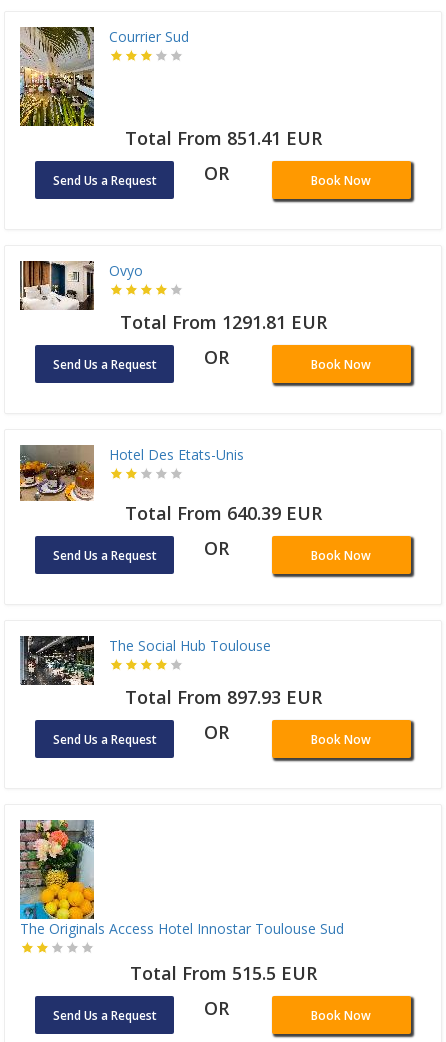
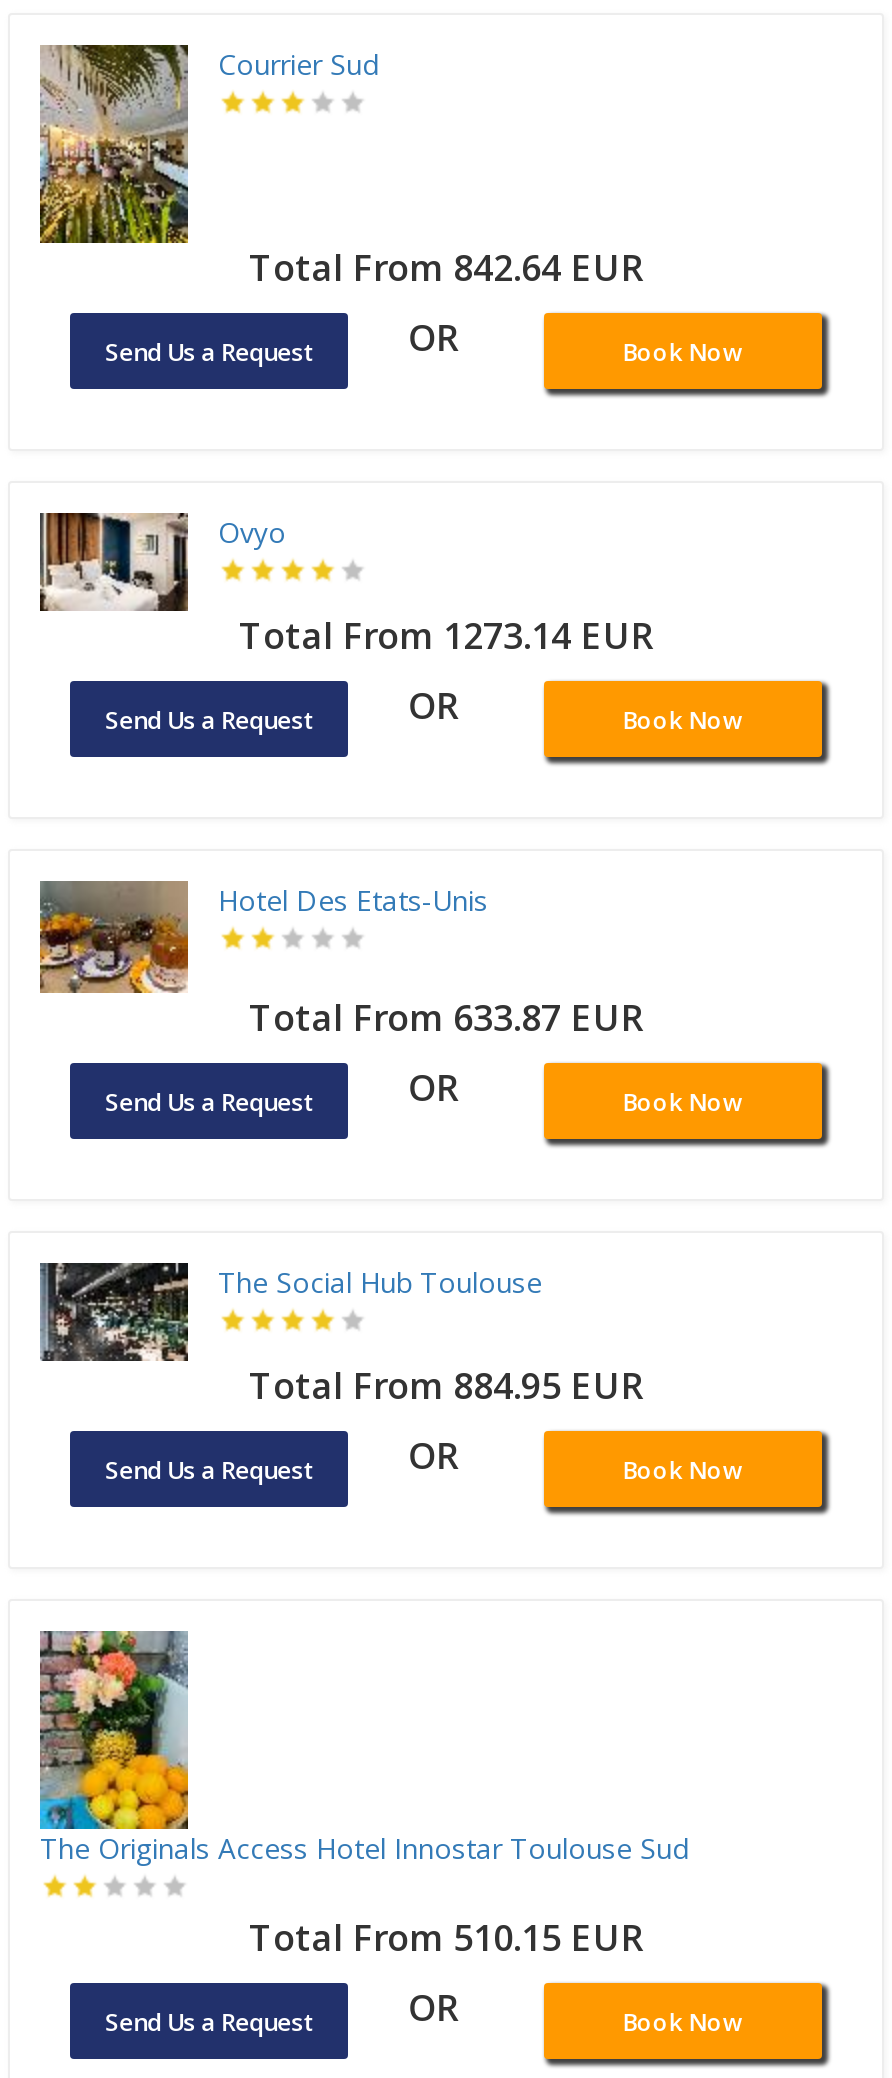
- Total From 851.41 EUR
+ Total From 842.64 EUR

- Total From 1291.81 EUR
+ Total From 1273.14 EUR

- Total From 640.39 EUR
+ Total From 633.87 EUR

- Total From 897.93 EUR
+ Total From 884.95 EUR

- Total From 515.5 EUR
+ Total From 510.15 EUR
